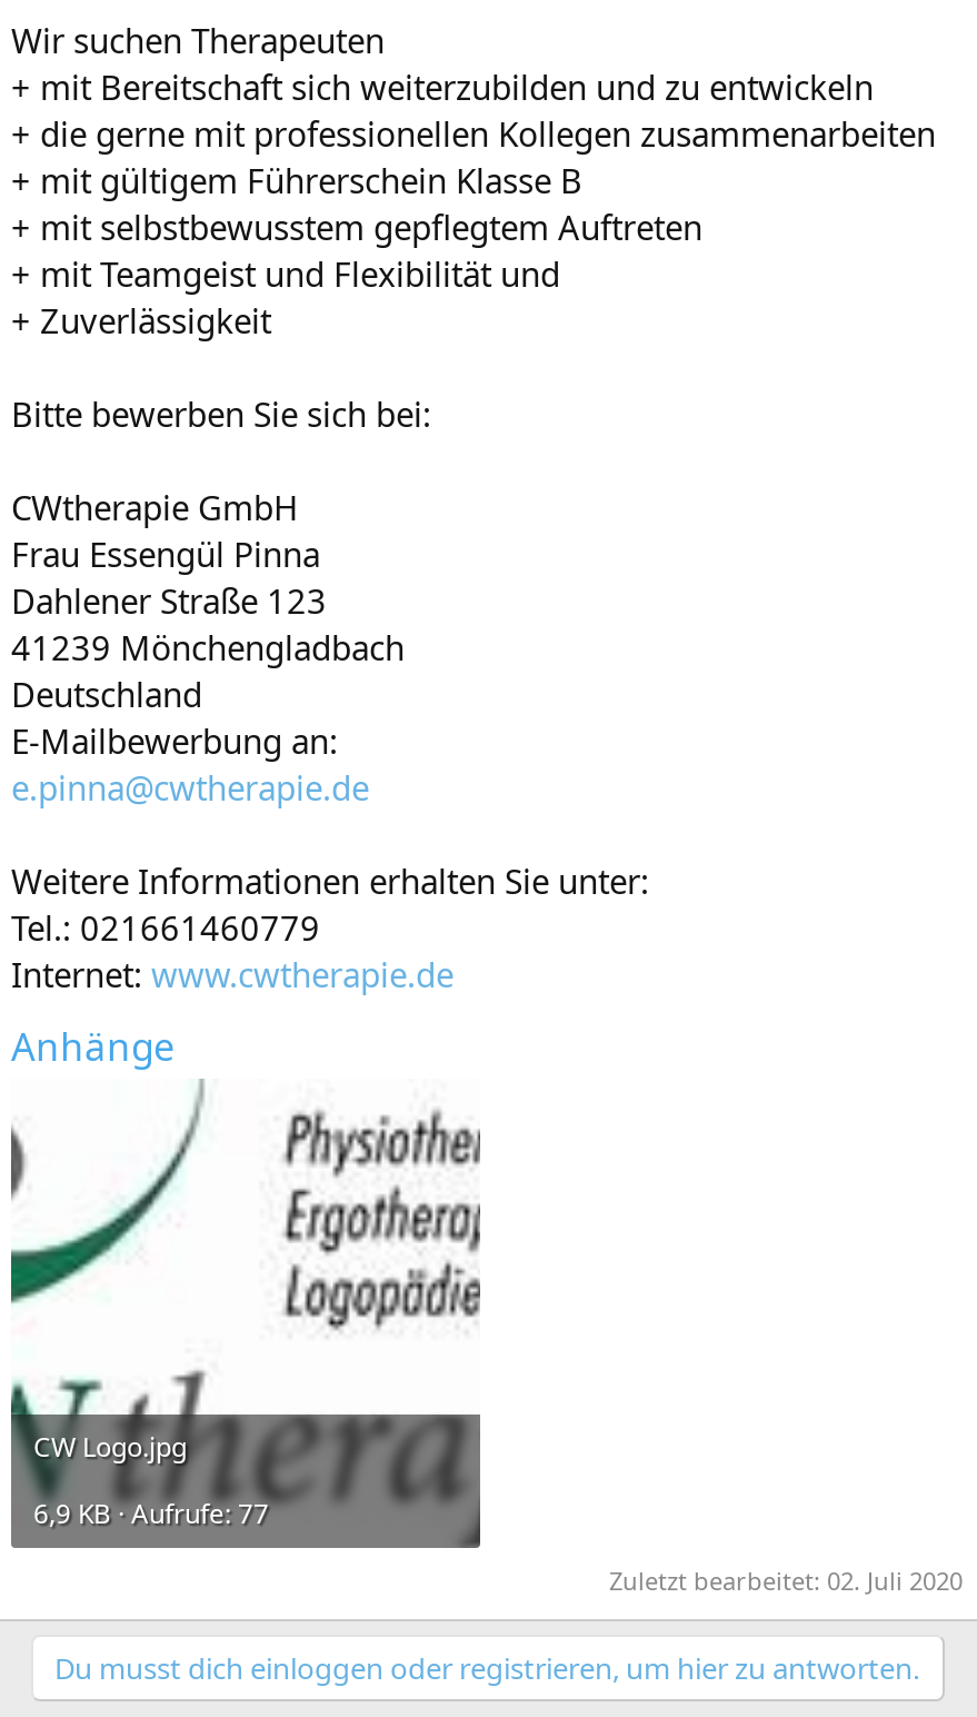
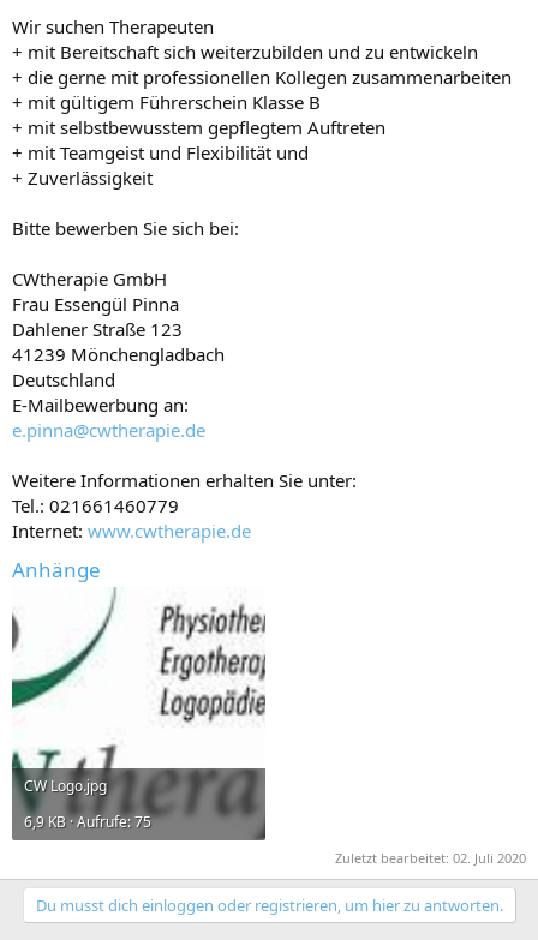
- 6,9 KB · Aufrufe: 77
+ 6,9 KB · Aufrufe: 75
